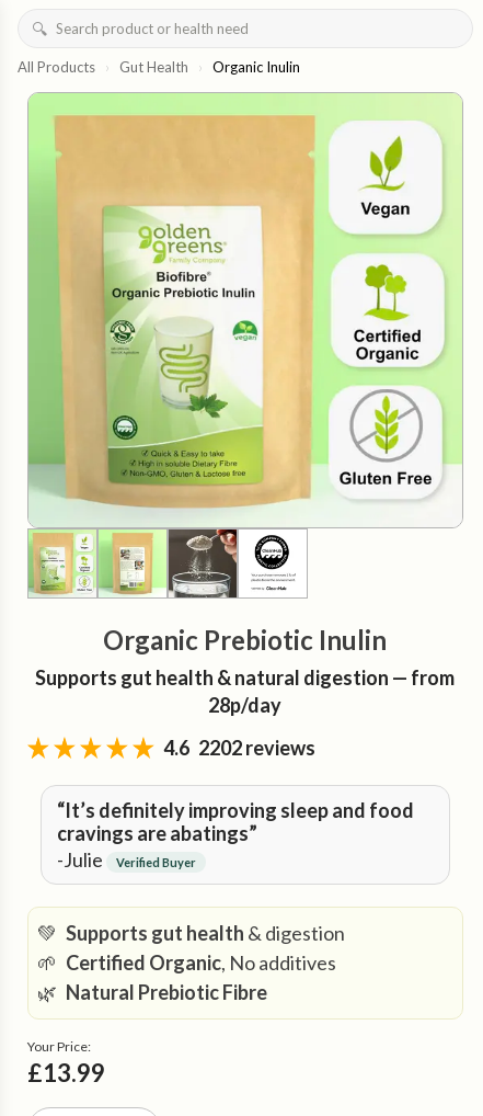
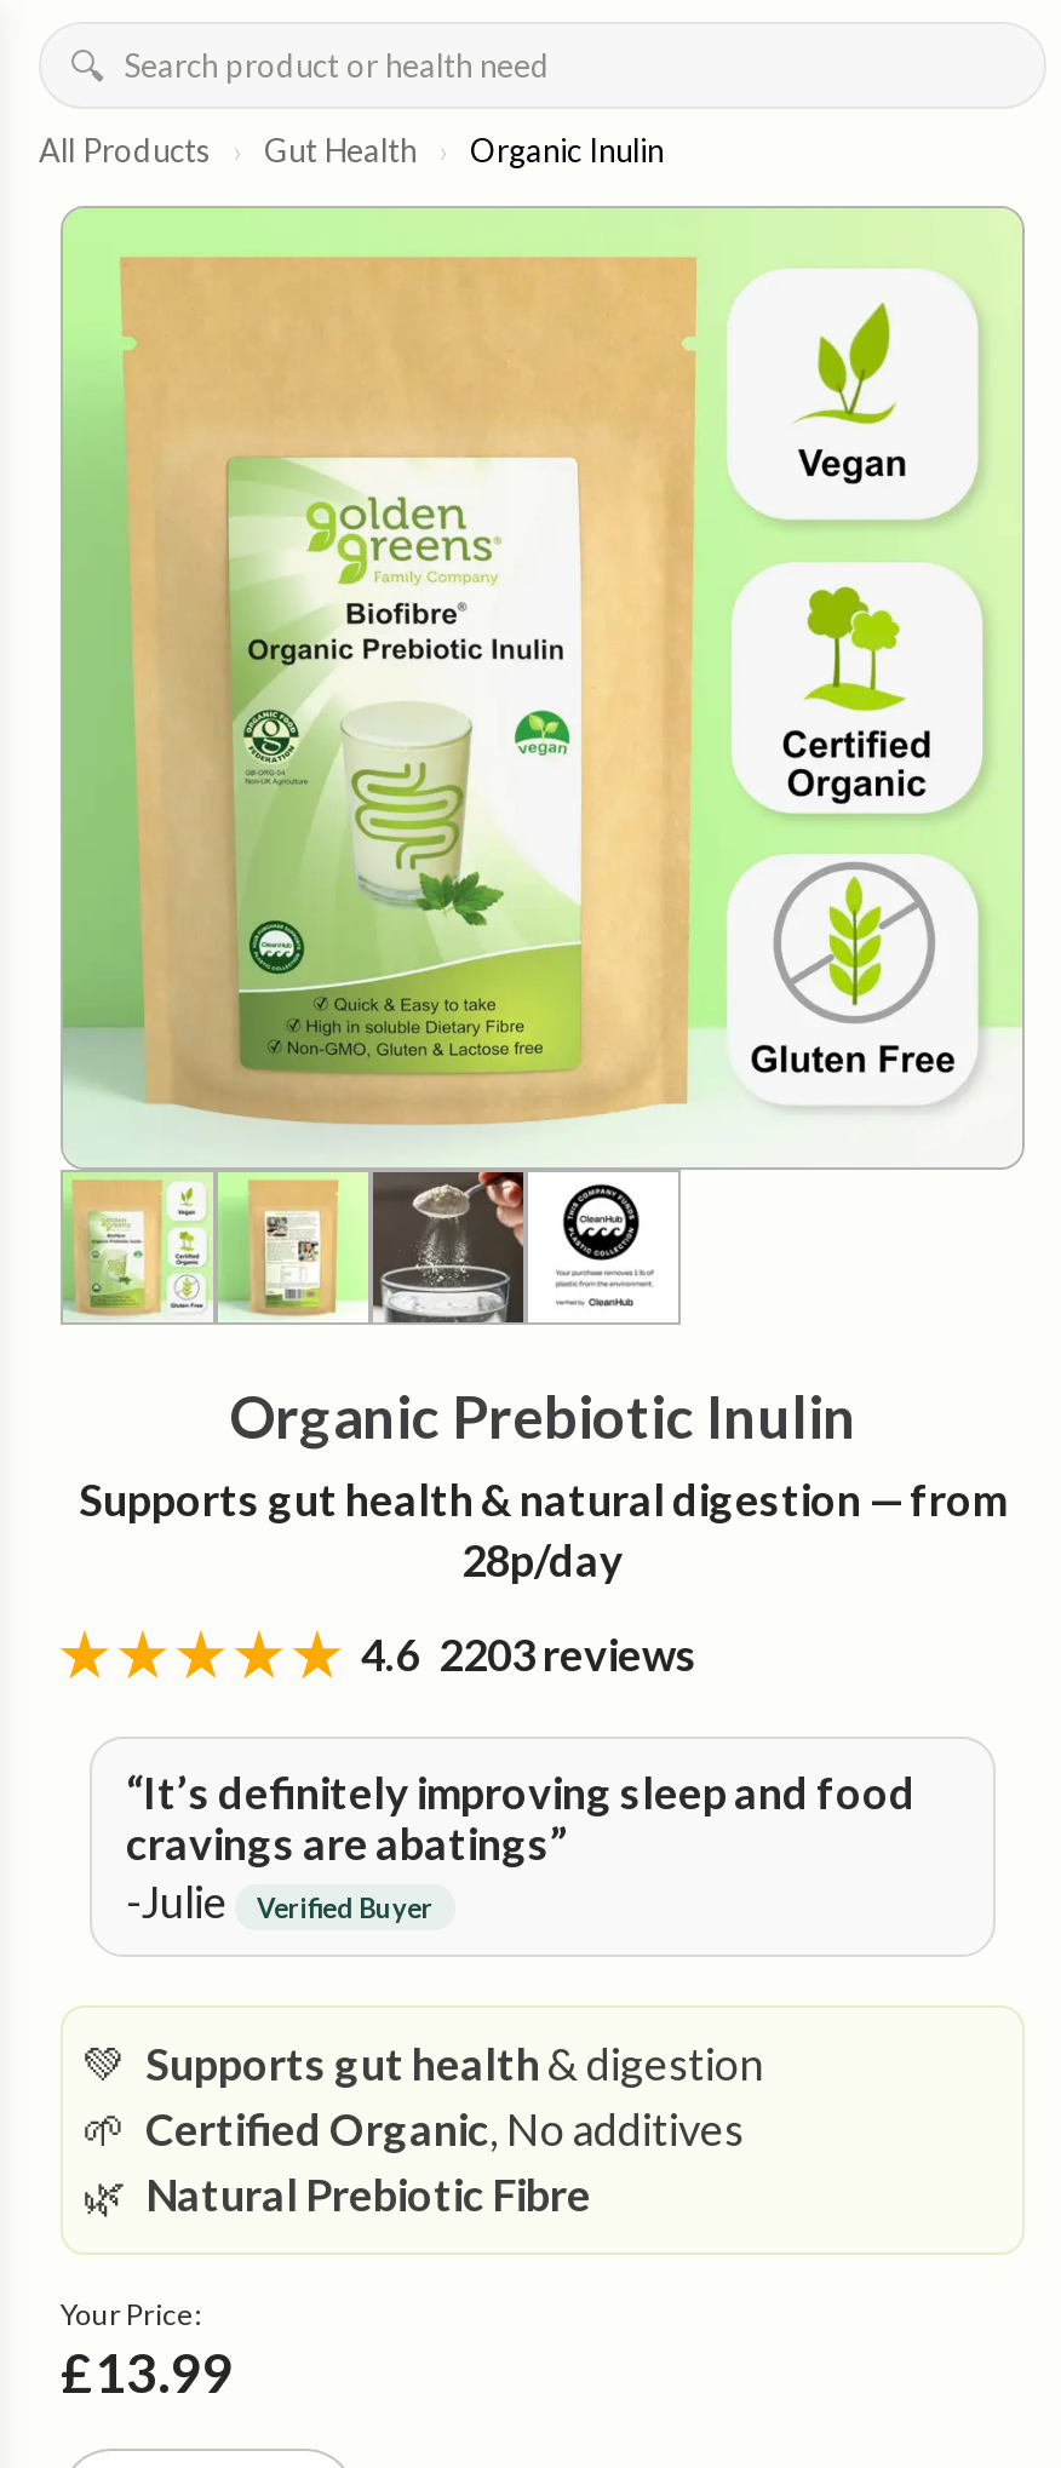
- 4.6 2202 reviews
+ 4.6 2203 reviews
